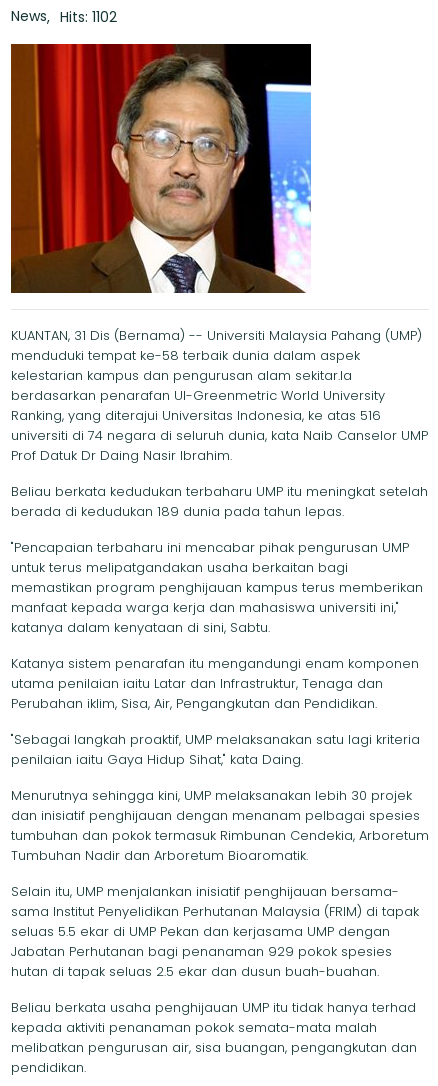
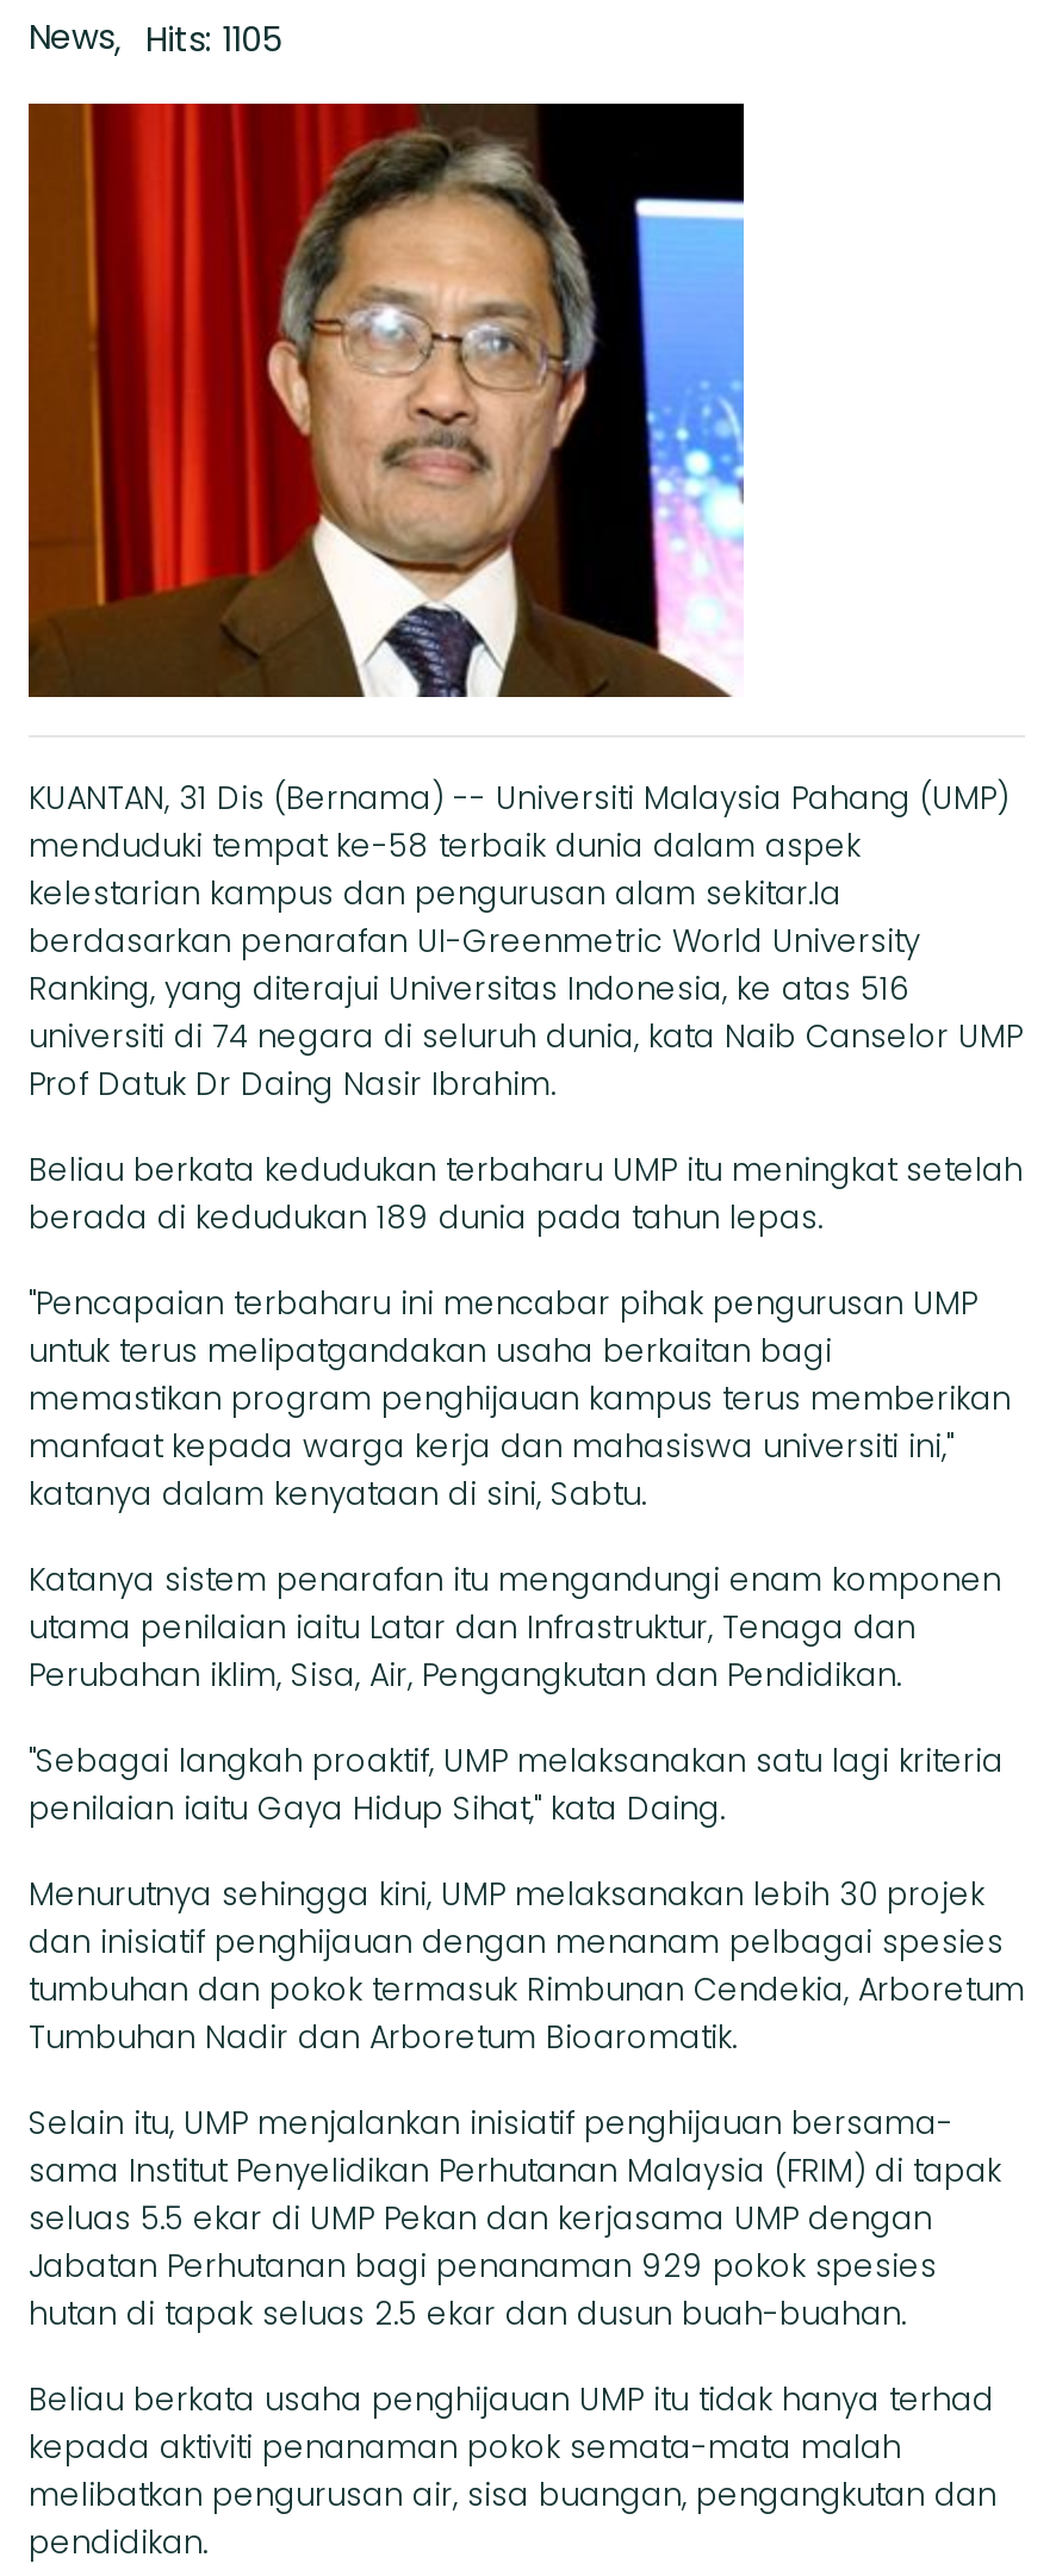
- News Hits: 1102
+ News Hits: 1105
